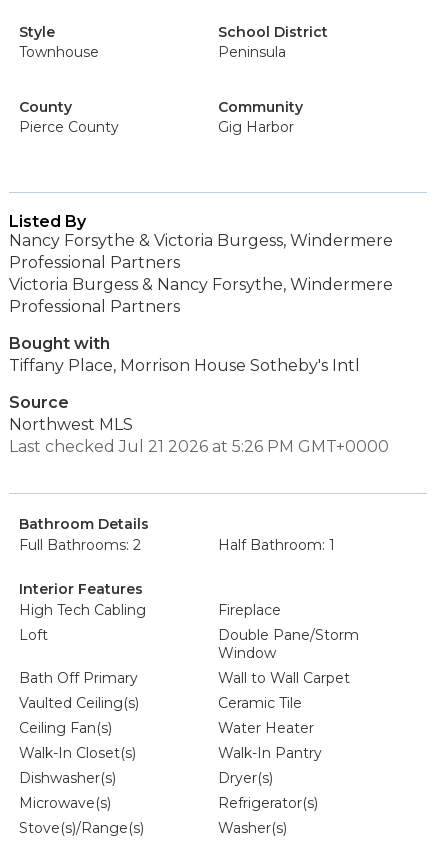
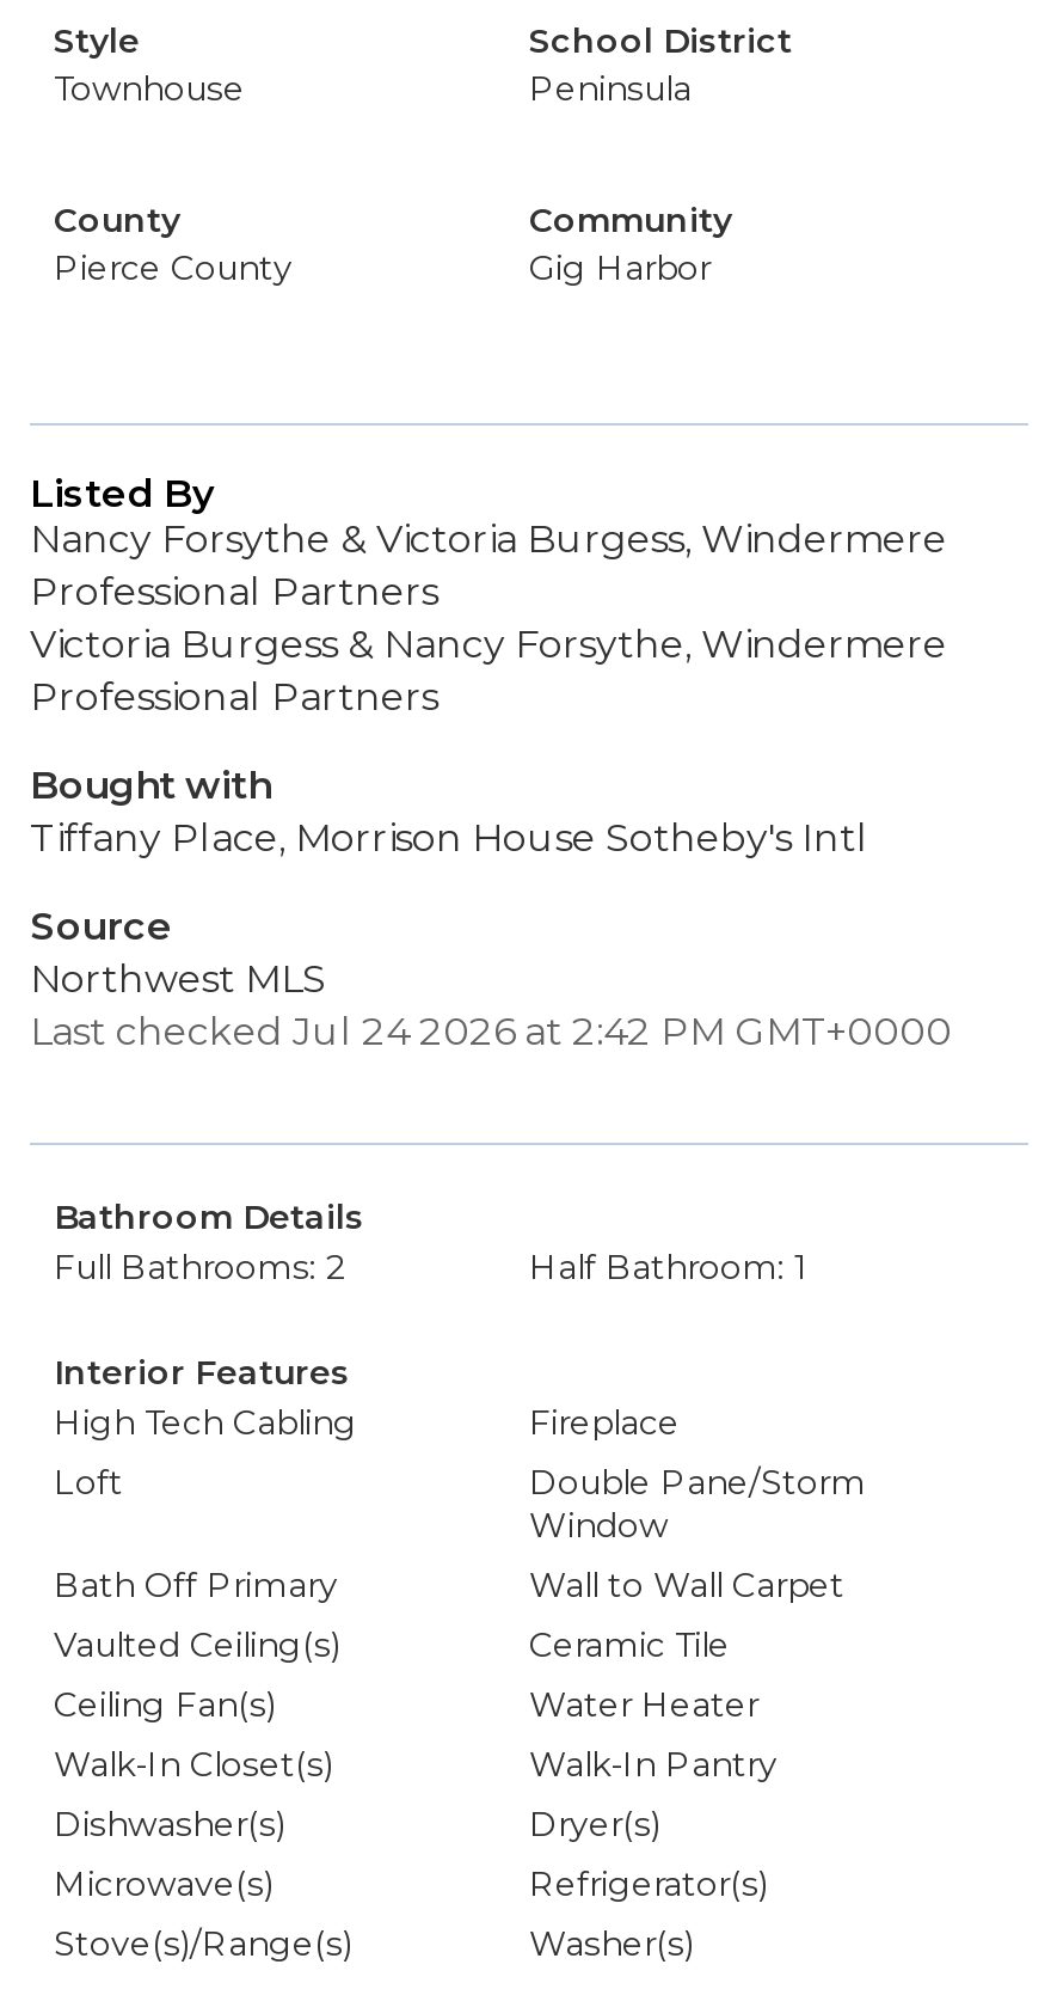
- Last checked Jul 21 2026 at 5:26 PM GMT+0000
+ Last checked Jul 24 2026 at 2:42 PM GMT+0000
